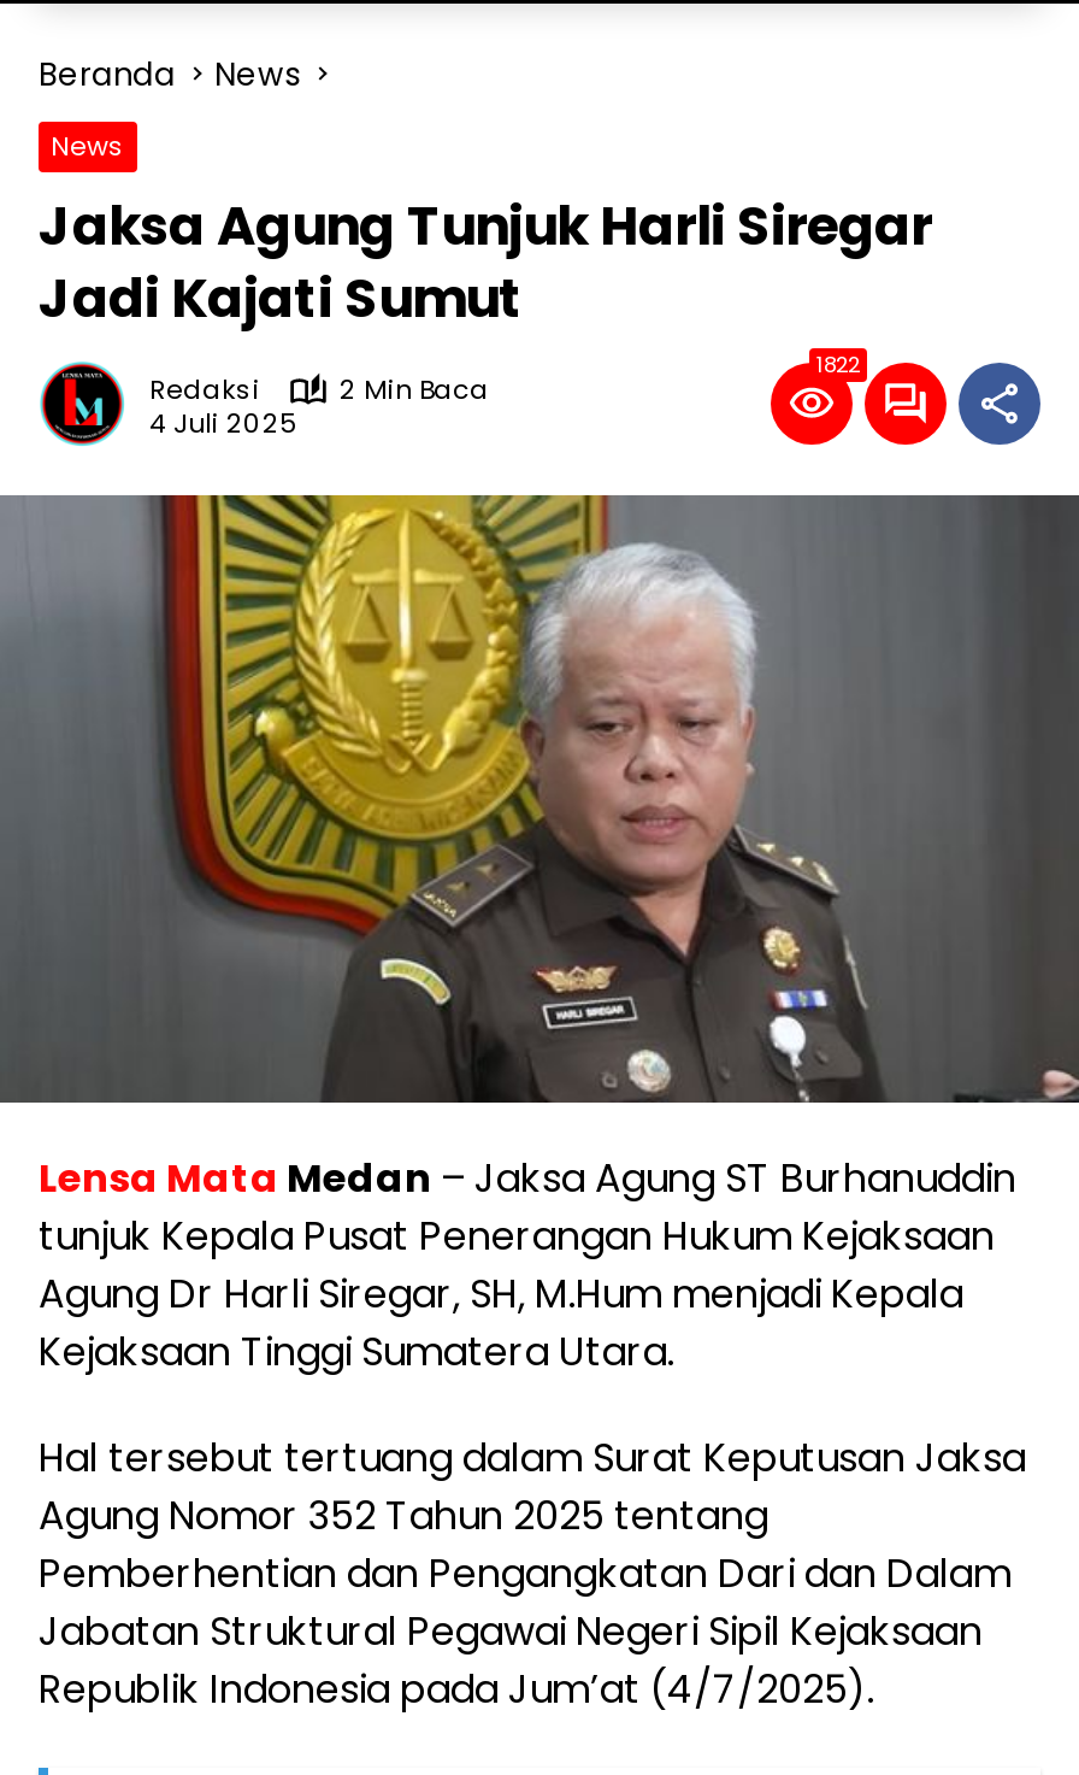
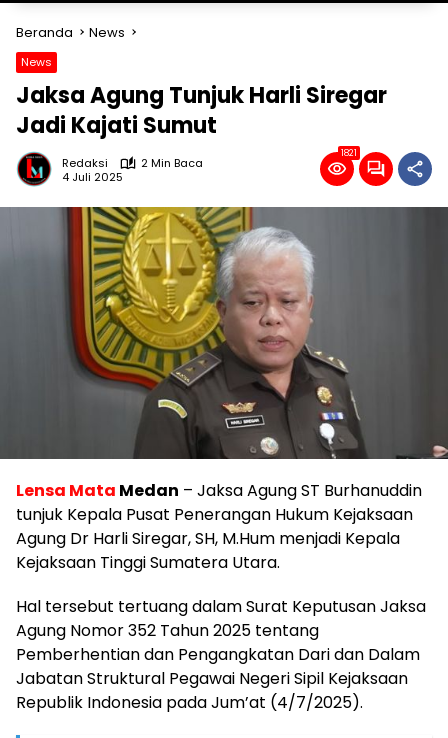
- 1822
+ 1821
